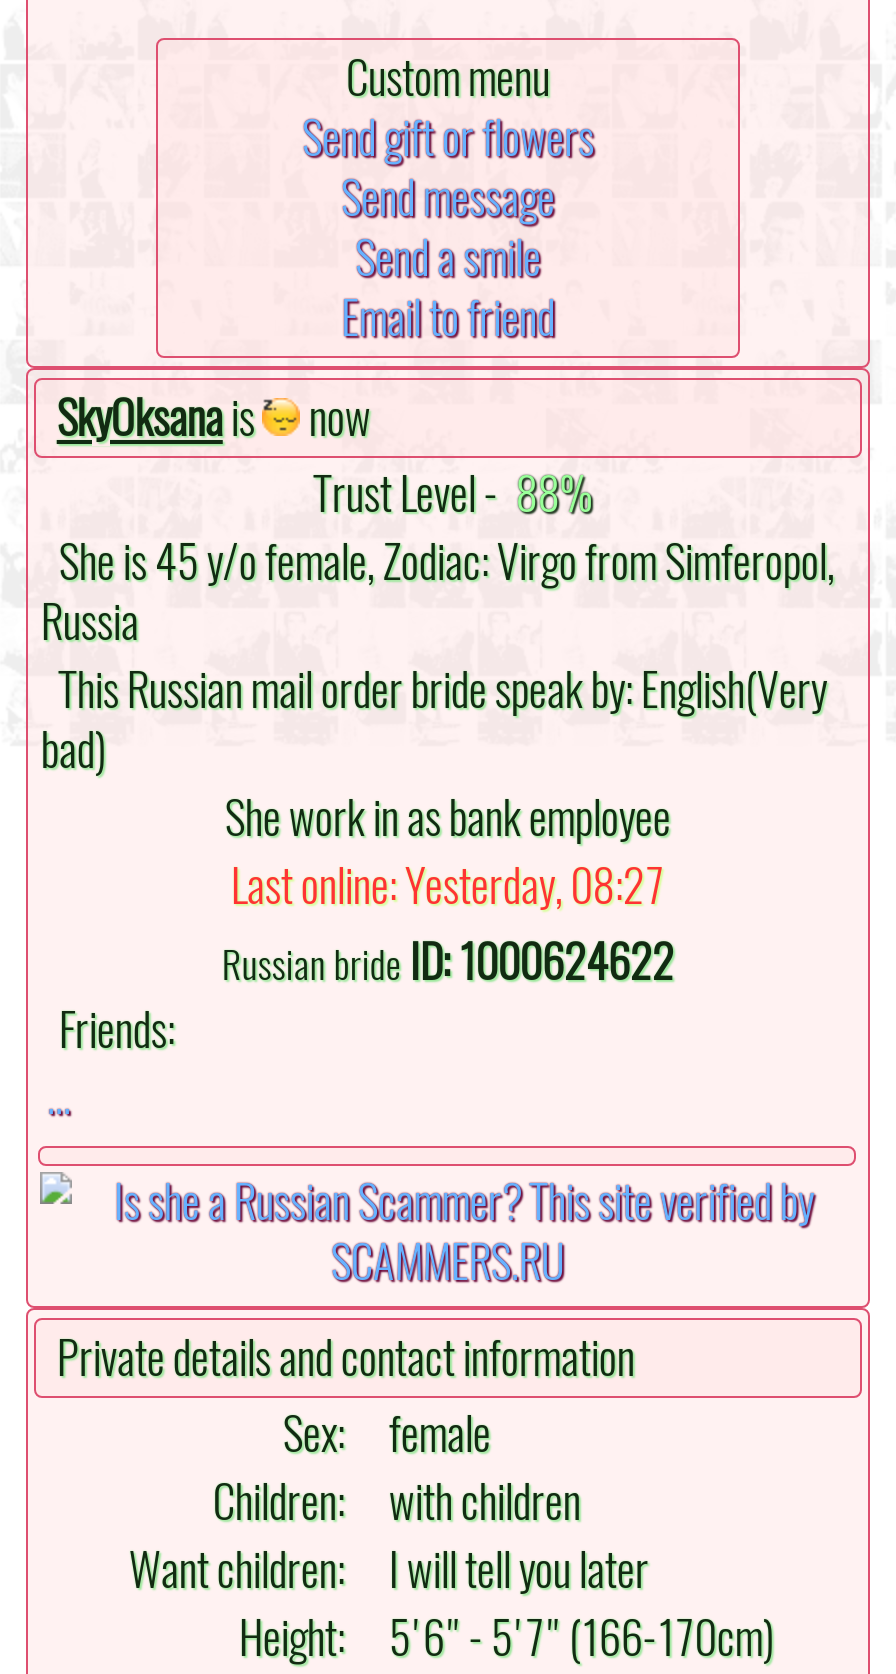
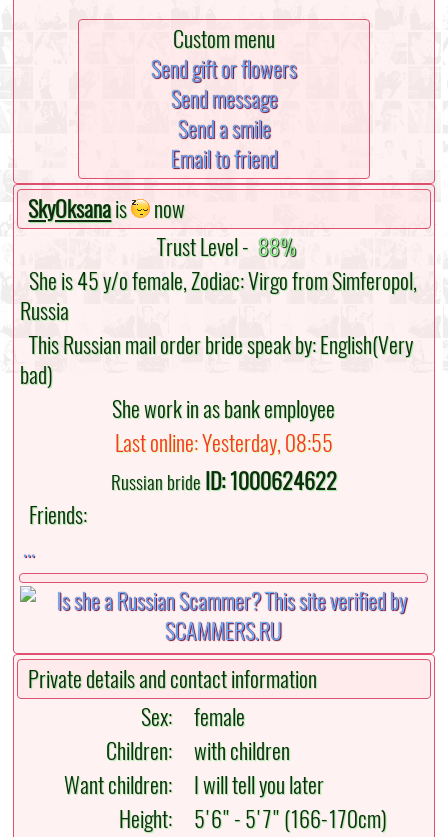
- Last online: Yesterday, 08:27
+ Last online: Yesterday, 08:55
